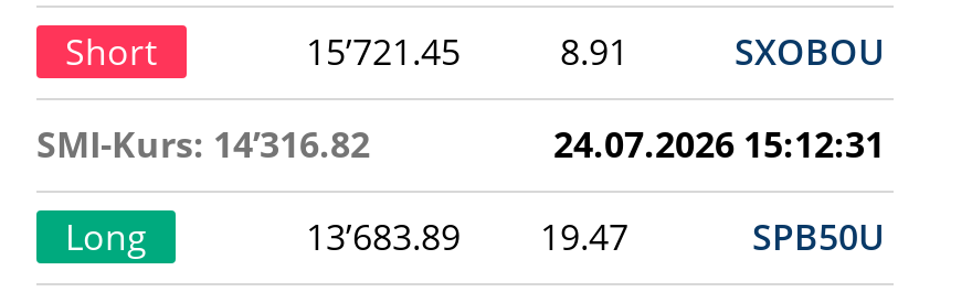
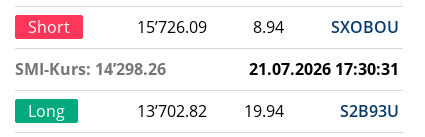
- 15’721.45
+ 15’726.09

- 8.91
+ 8.94

- SMI-Kurs: 14’316.82
+ SMI-Kurs: 14’298.26

- 24.07.2026 15:12:31
+ 21.07.2026 17:30:31

- 13’683.89
- 19.47
- SPB50U
+ 13’702.82
+ 19.94
+ S2B93U
